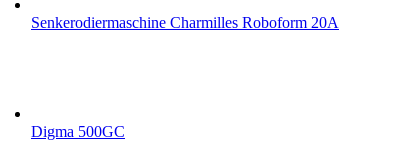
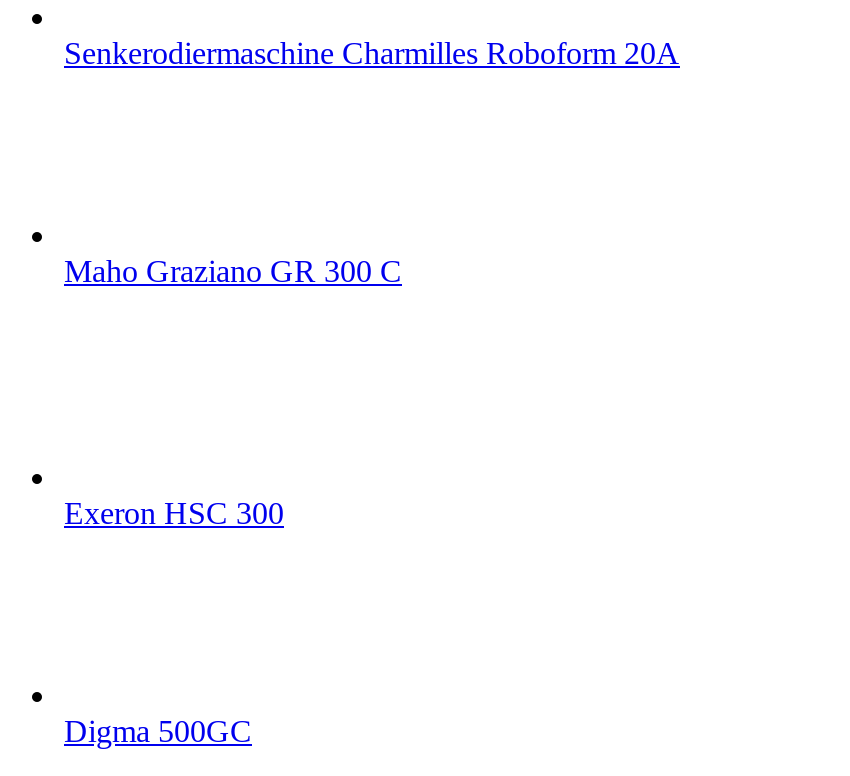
+ Maho Graziano GR 300 C

+ Exeron HSC 300
